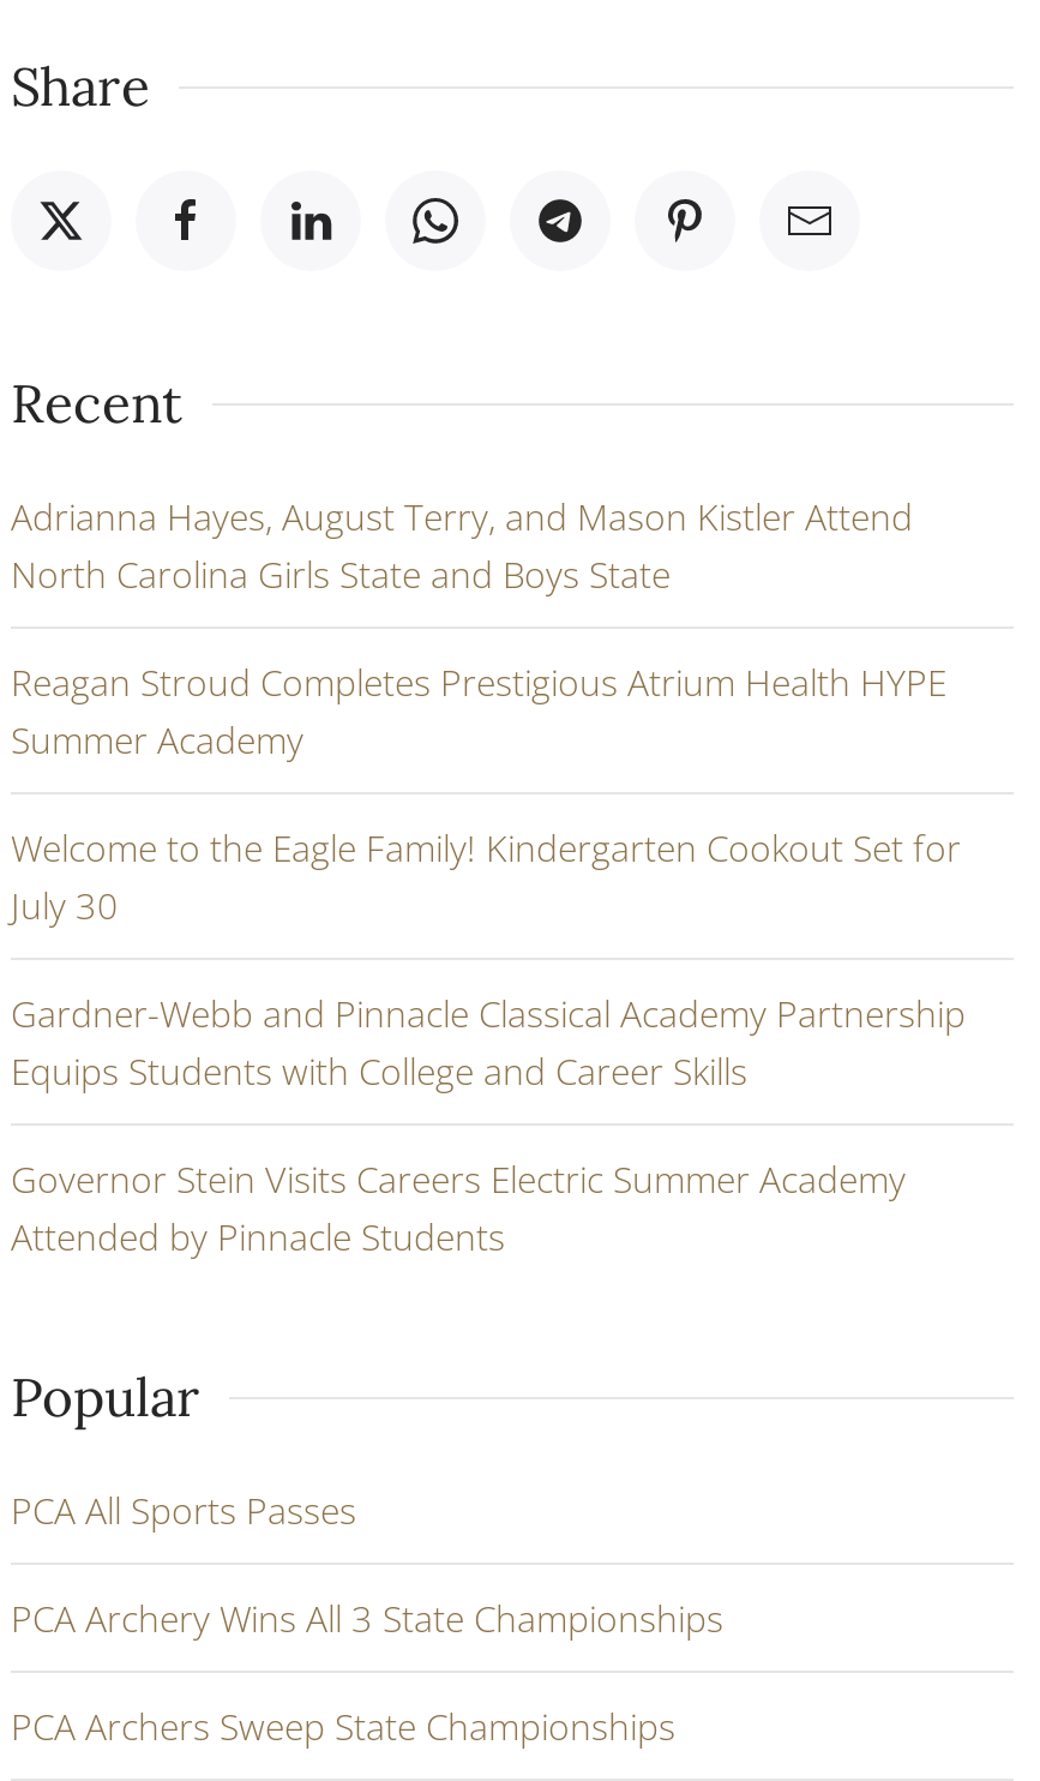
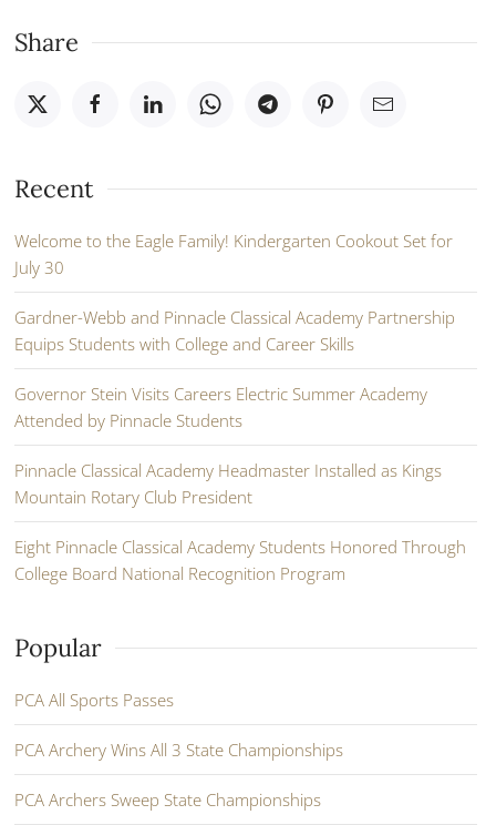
- Adrianna Hayes, August Terry, and Mason Kistler Attend
- North Carolina Girls State and Boys State
- Reagan Stroud Completes Prestigious Atrium Health HYPE
- Summer Academy

moved up: Welcome to the Eagle Family! Kindergarten Cookout Set for | July 30 | Gardner-Webb and Pinnacle Classical Academy Partnership | Equips Students with College and Career Skills | Governor Stein Visits Careers Electric Summer Academy | Attended by Pinnacle Students

+ Pinnacle Classical Academy Headmaster Installed as Kings
+ Mountain Rotary Club President
+ Eight Pinnacle Classical Academy Students Honored Through
+ College Board National Recognition Program
